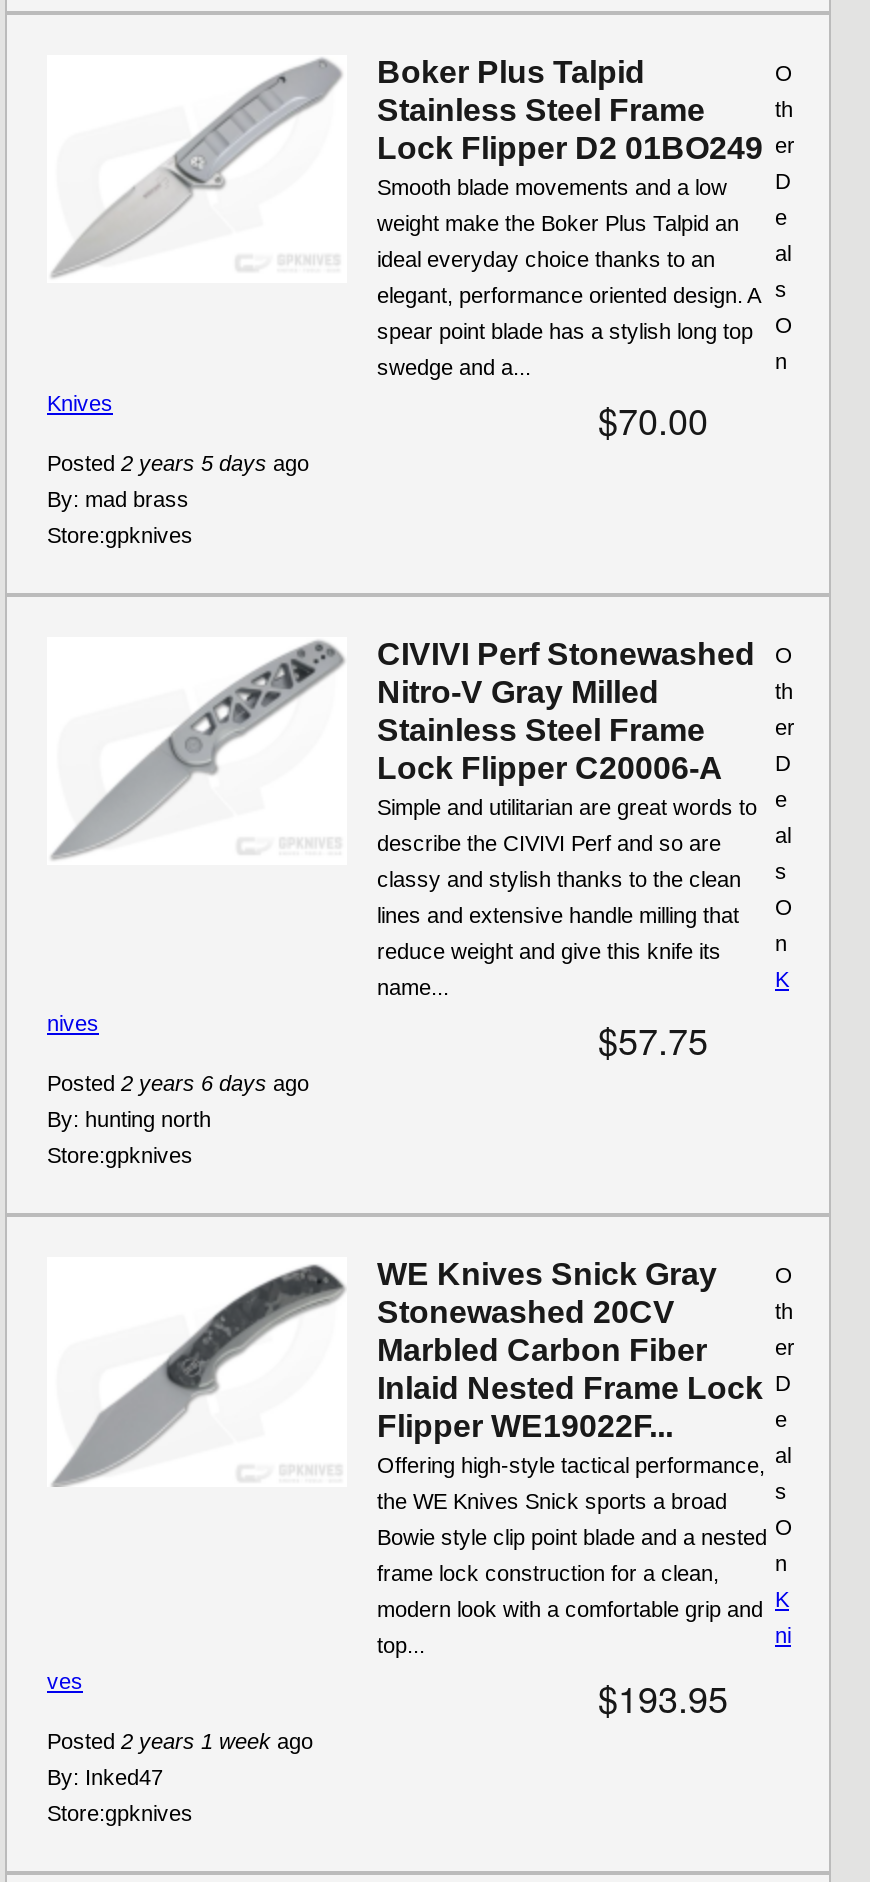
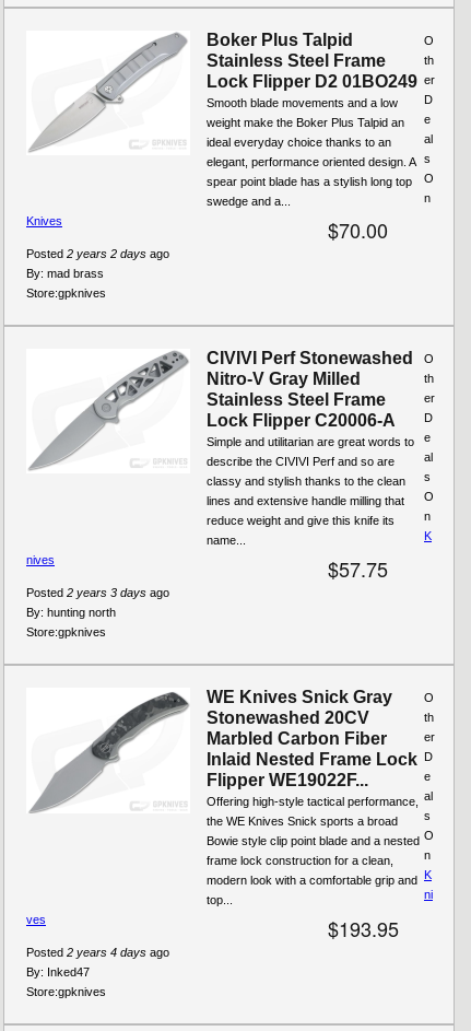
- Posted 2 years 5 days ago
+ Posted 2 years 2 days ago

- Posted 2 years 6 days ago
+ Posted 2 years 3 days ago

- Posted 2 years 1 week ago
+ Posted 2 years 4 days ago
